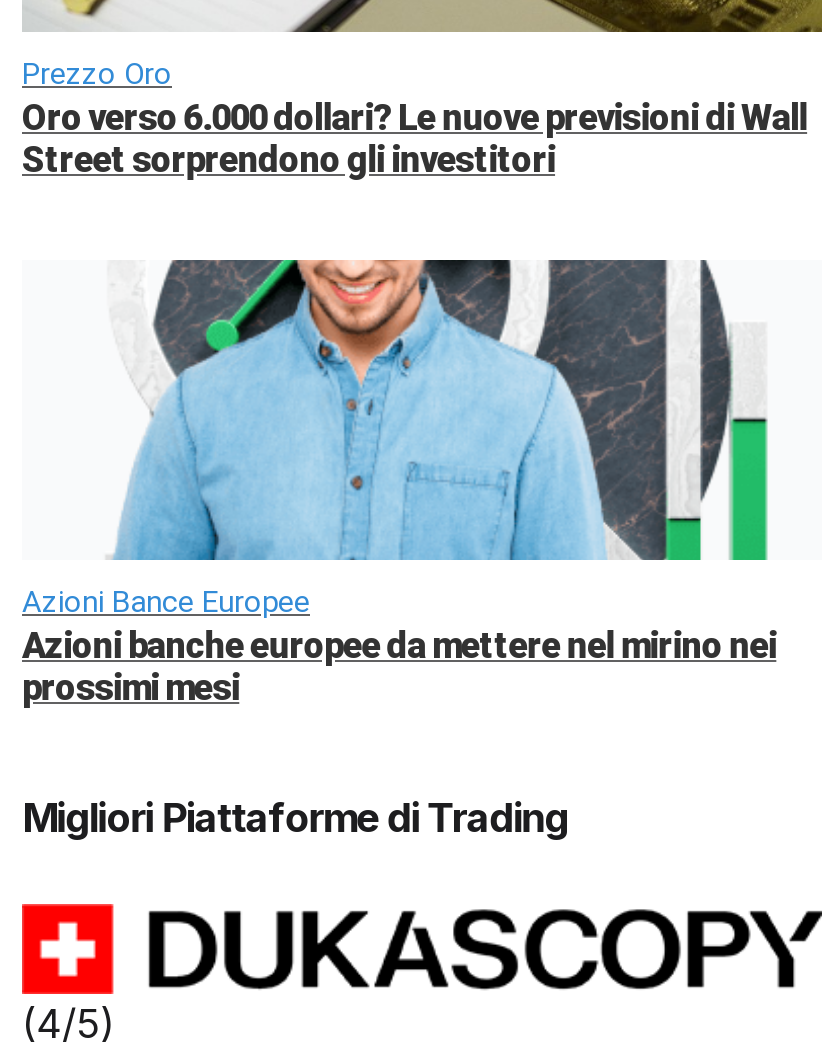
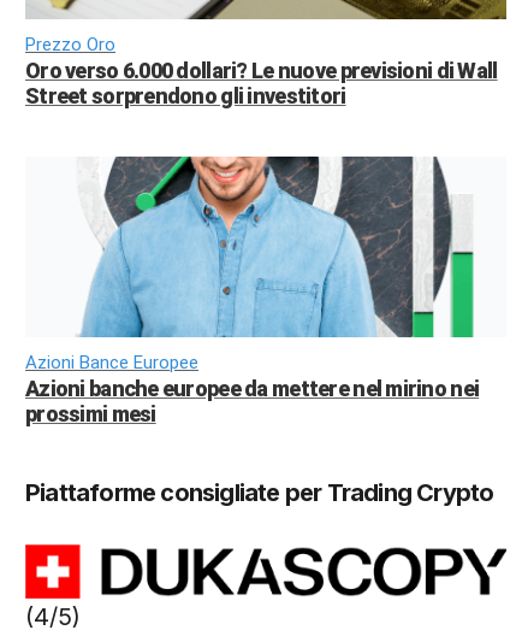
- Migliori Piattaforme di Trading
+ Piattaforme consigliate per Trading Crypto
